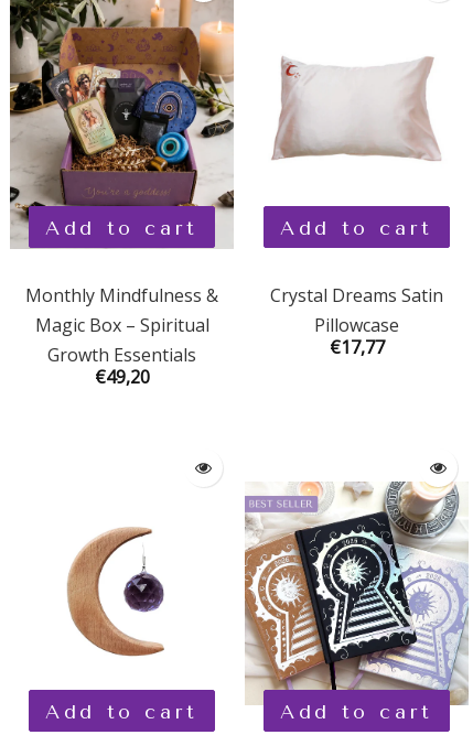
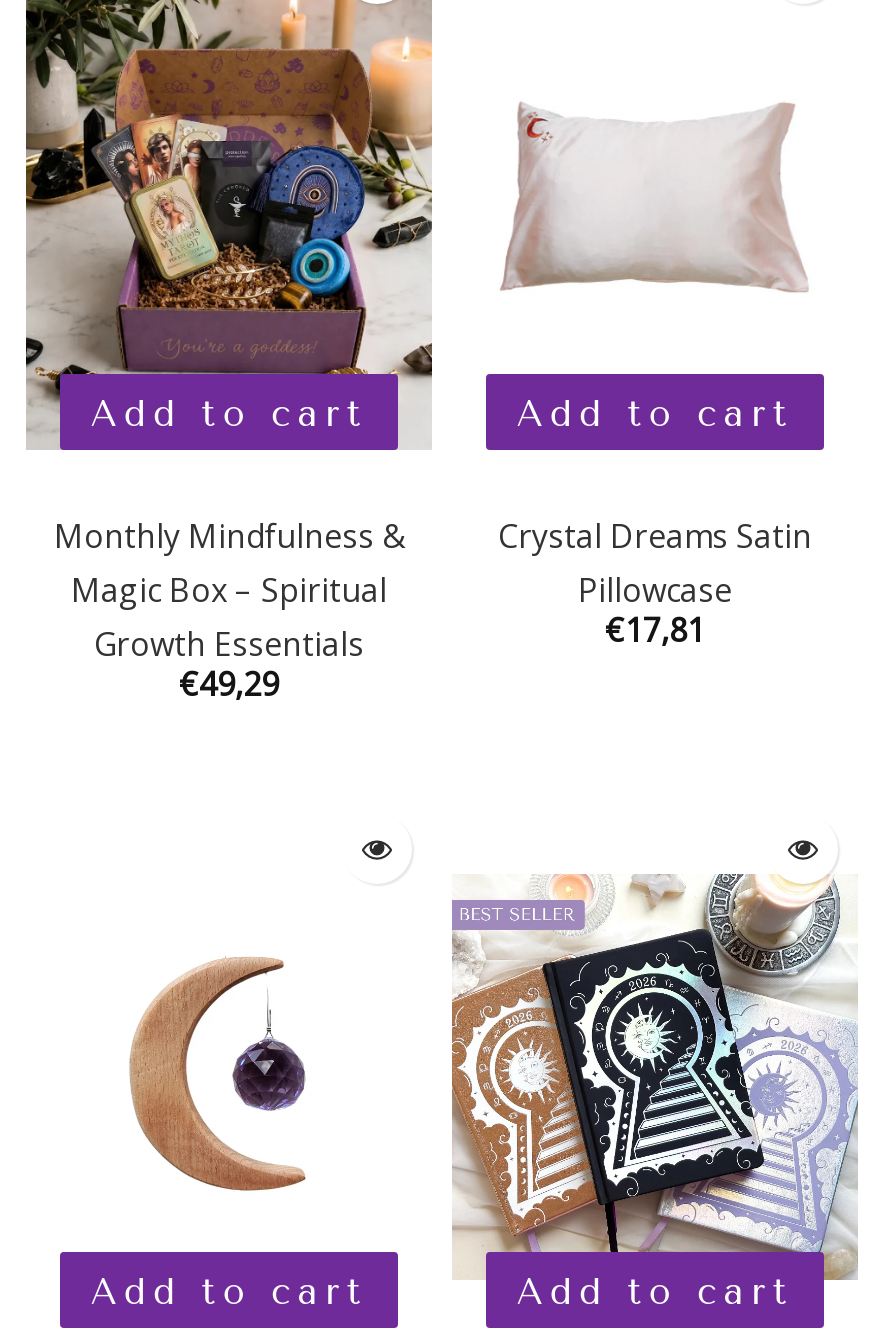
- €17,77
+ €17,81

- €49,20
+ €49,29
